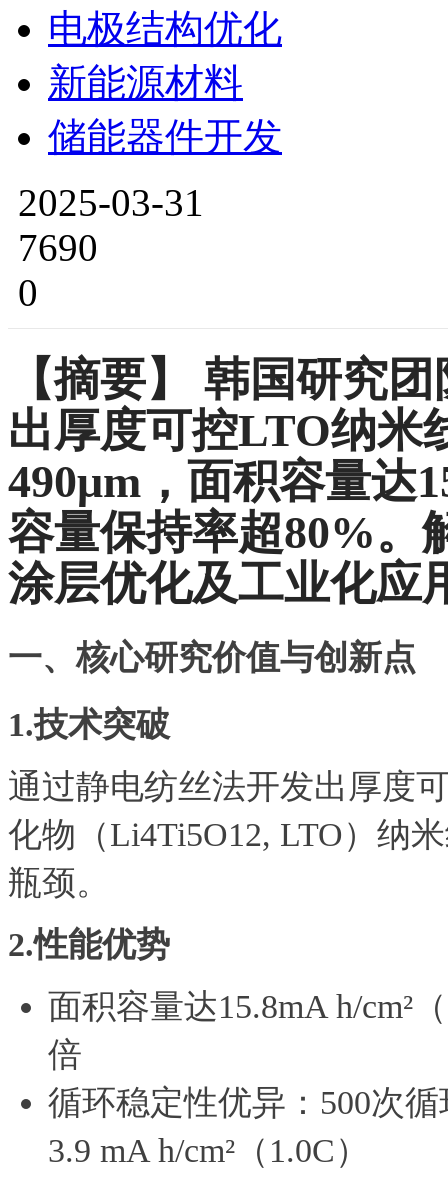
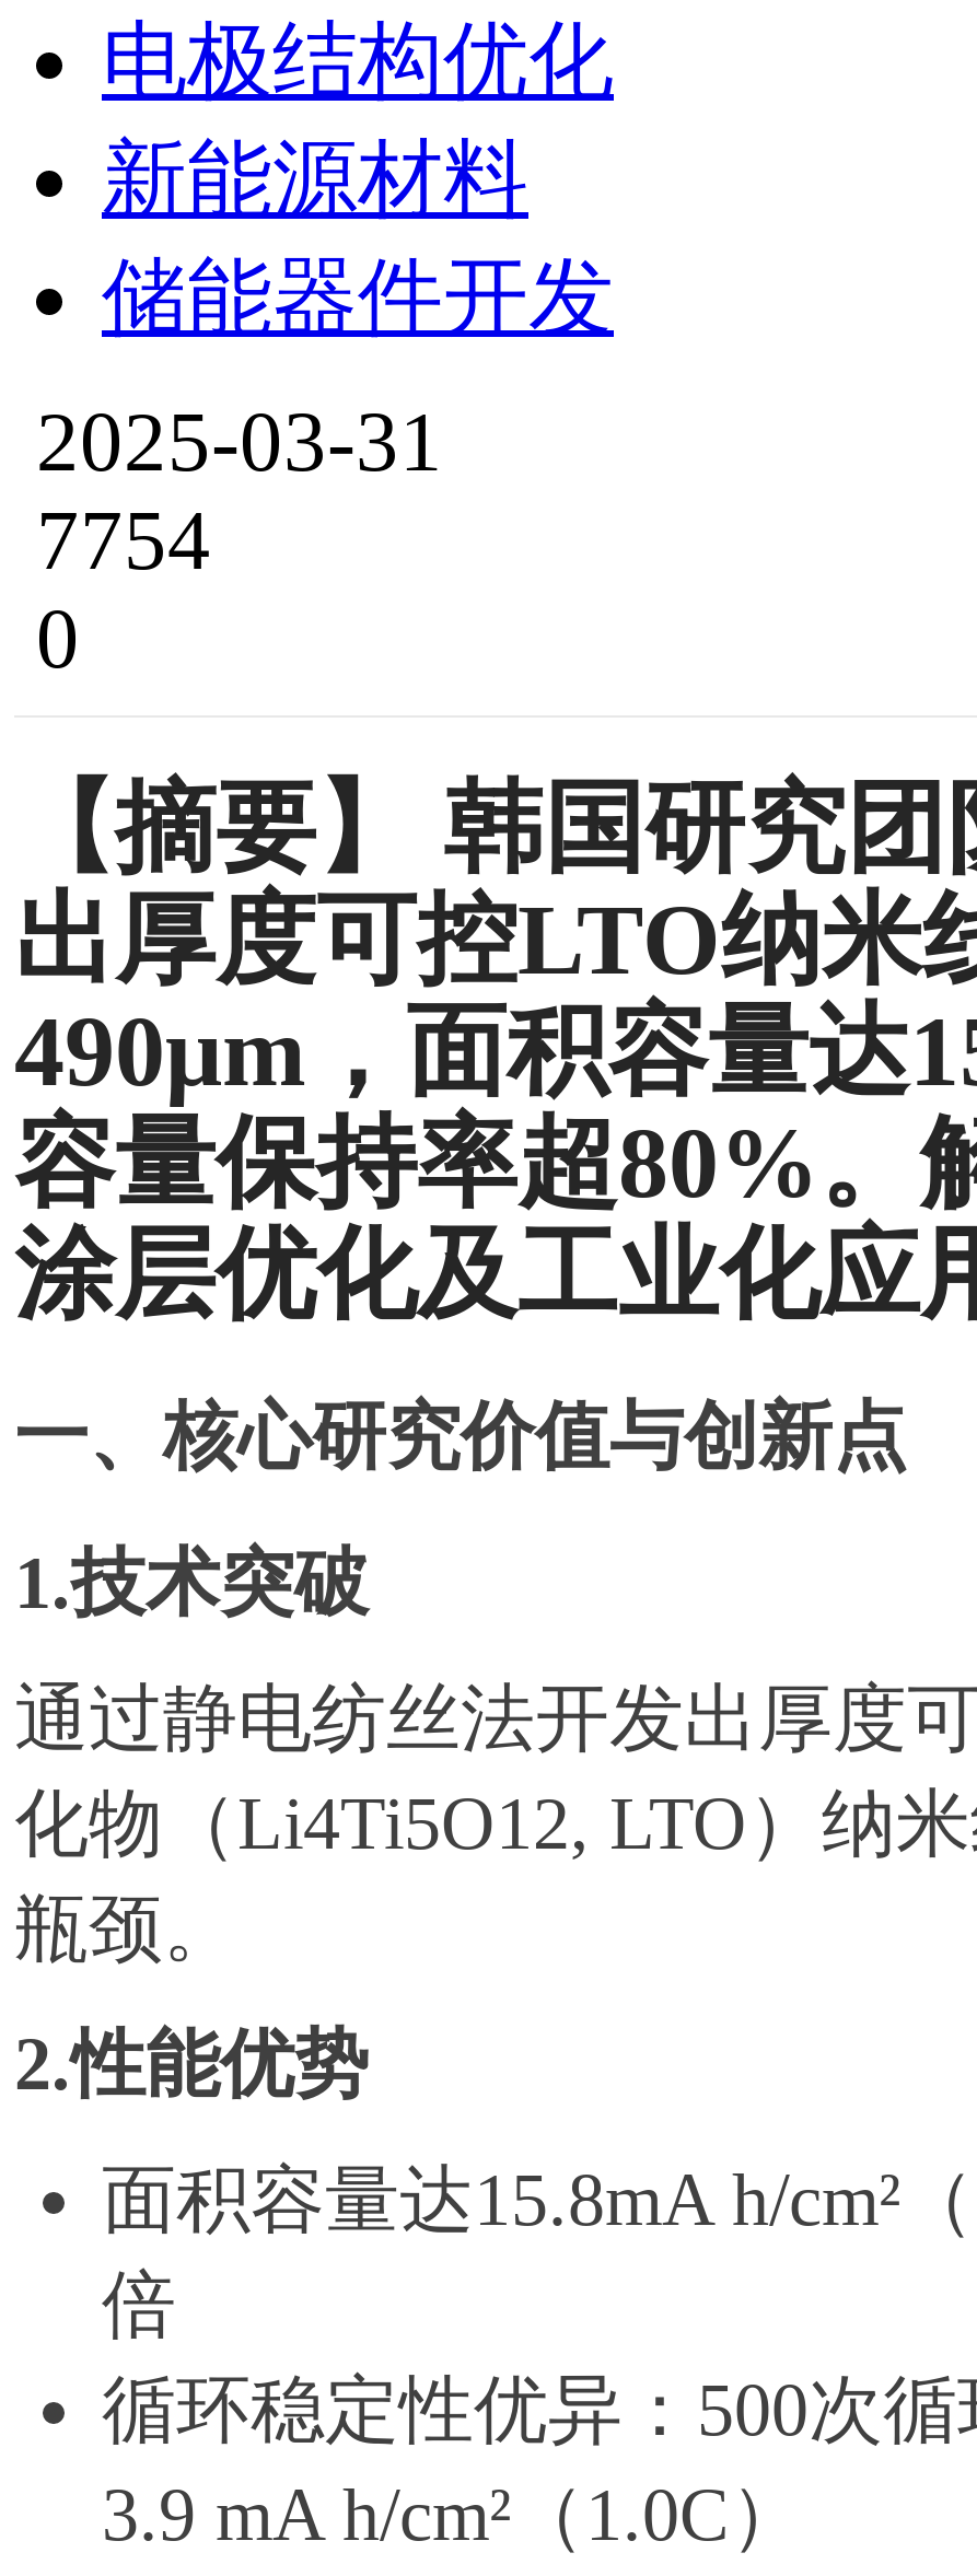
- 7690
+ 7754
